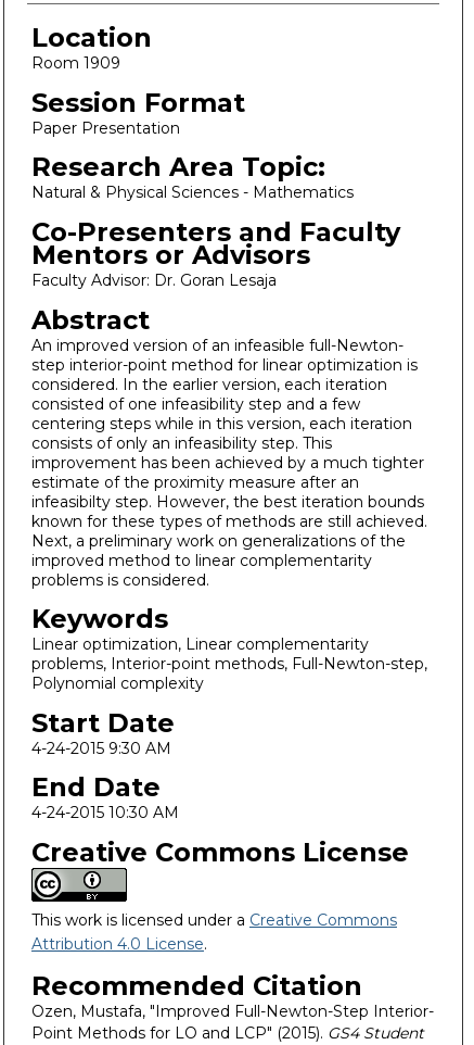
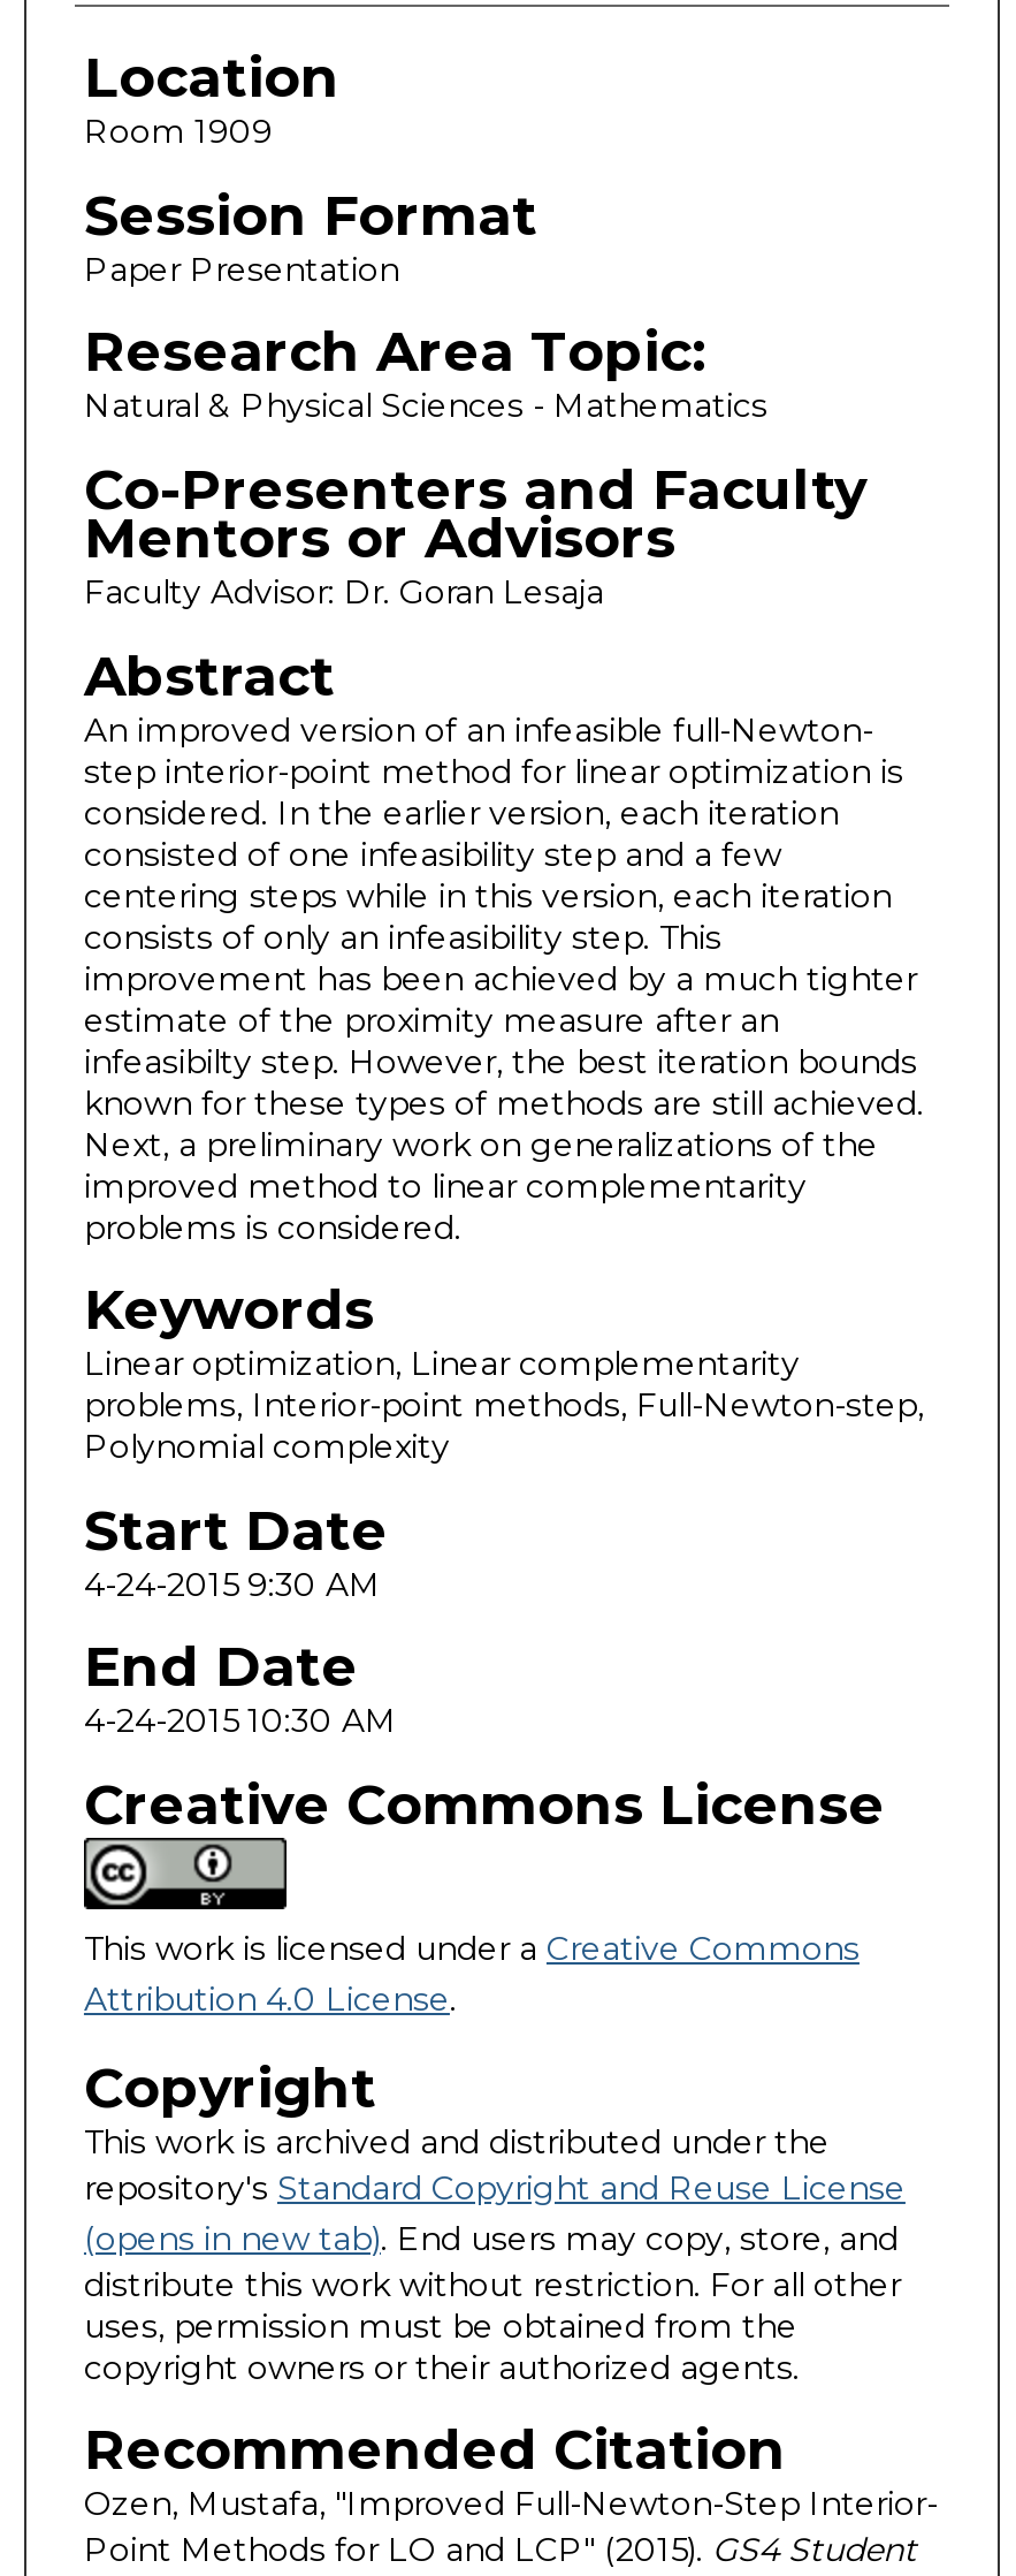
+ Copyright
+ This work is archived and distributed under the
+ repository's Standard Copyright and Reuse License
+ (opens in new tab). End users may copy, store, and
+ distribute this work without restriction. For all other
+ uses, permission must be obtained from the
+ copyright owners or their authorized agents.
